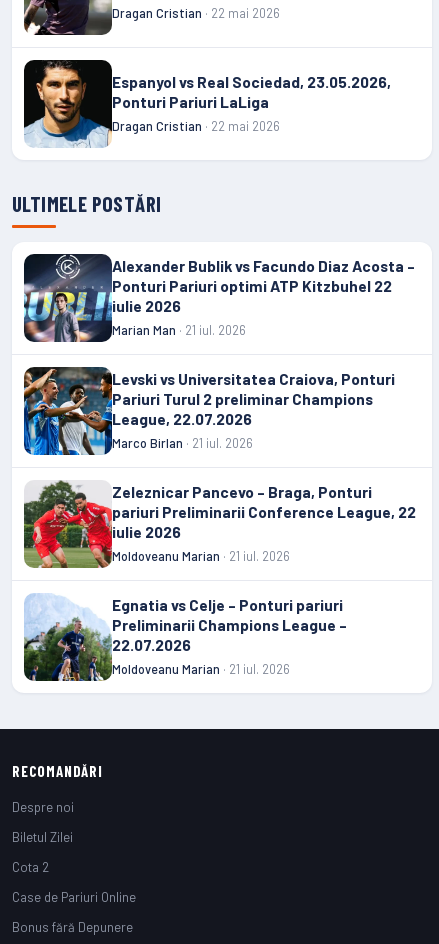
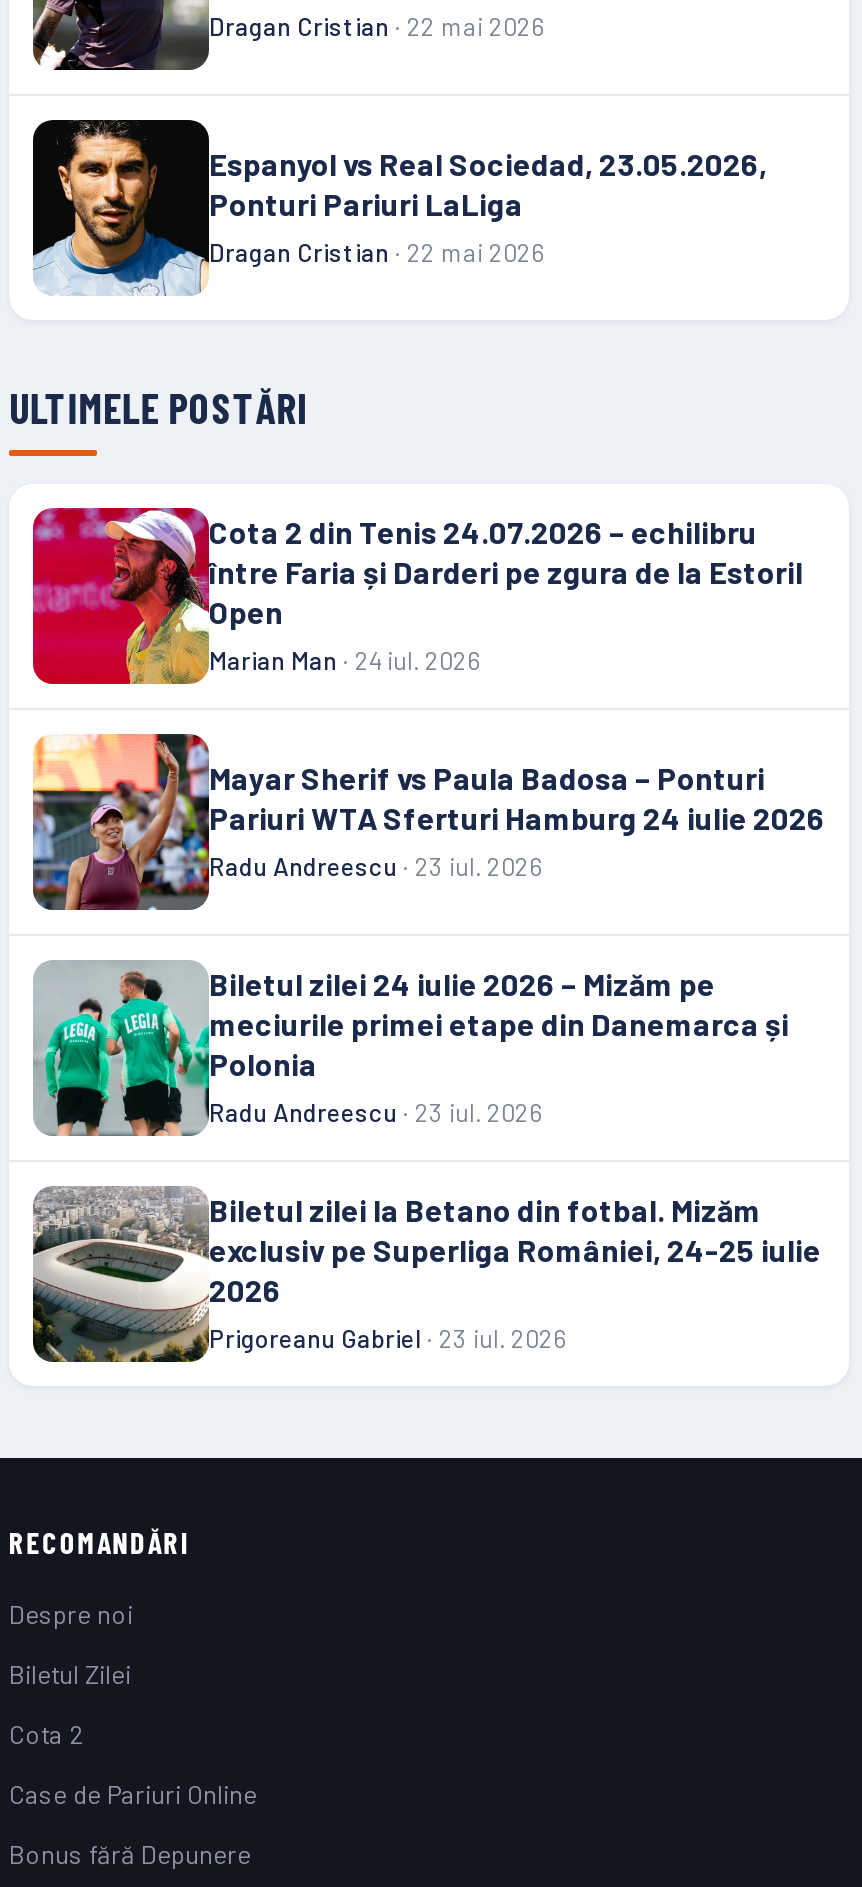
- [image]
- Alexander Bublik vs Facundo Diaz Acosta –
- Ponturi Pariuri optimi ATP Kitzbuhel 22
- iulie 2026
- Marian Man · 21 iul. 2026
+ [image]
+ Cota 2 din Tenis 24.07.2026 – echilibru
+ între Faria și Darderi pe zgura de la Estoril
+ Open
+ Marian Man · 24 iul. 2026

- [image]
- Levski vs Universitatea Craiova, Ponturi
- Pariuri Turul 2 preliminar Champions
- League, 22.07.2026
- Marco Birlan · 21 iul. 2026
+ [image]
+ Mayar Sherif vs Paula Badosa – Ponturi
+ Pariuri WTA Sferturi Hamburg 24 iulie 2026
+ Radu Andreescu · 23 iul. 2026

- [image]
- Zeleznicar Pancevo – Braga, Ponturi
- pariuri Preliminarii Conference League, 22
- iulie 2026
- Moldoveanu Marian · 21 iul. 2026
+ [image]
+ Biletul zilei 24 iulie 2026 – Mizăm pe
+ meciurile primei etape din Danemarca și
+ Polonia
+ Radu Andreescu · 23 iul. 2026

- [image]
- Egnatia vs Celje – Ponturi pariuri
- Preliminarii Champions League –
- 22.07.2026
- Moldoveanu Marian · 21 iul. 2026
+ [image]
+ Biletul zilei la Betano din fotbal. Mizăm
+ exclusiv pe Superliga României, 24-25 iulie
+ 2026
+ Prigoreanu Gabriel · 23 iul. 2026
